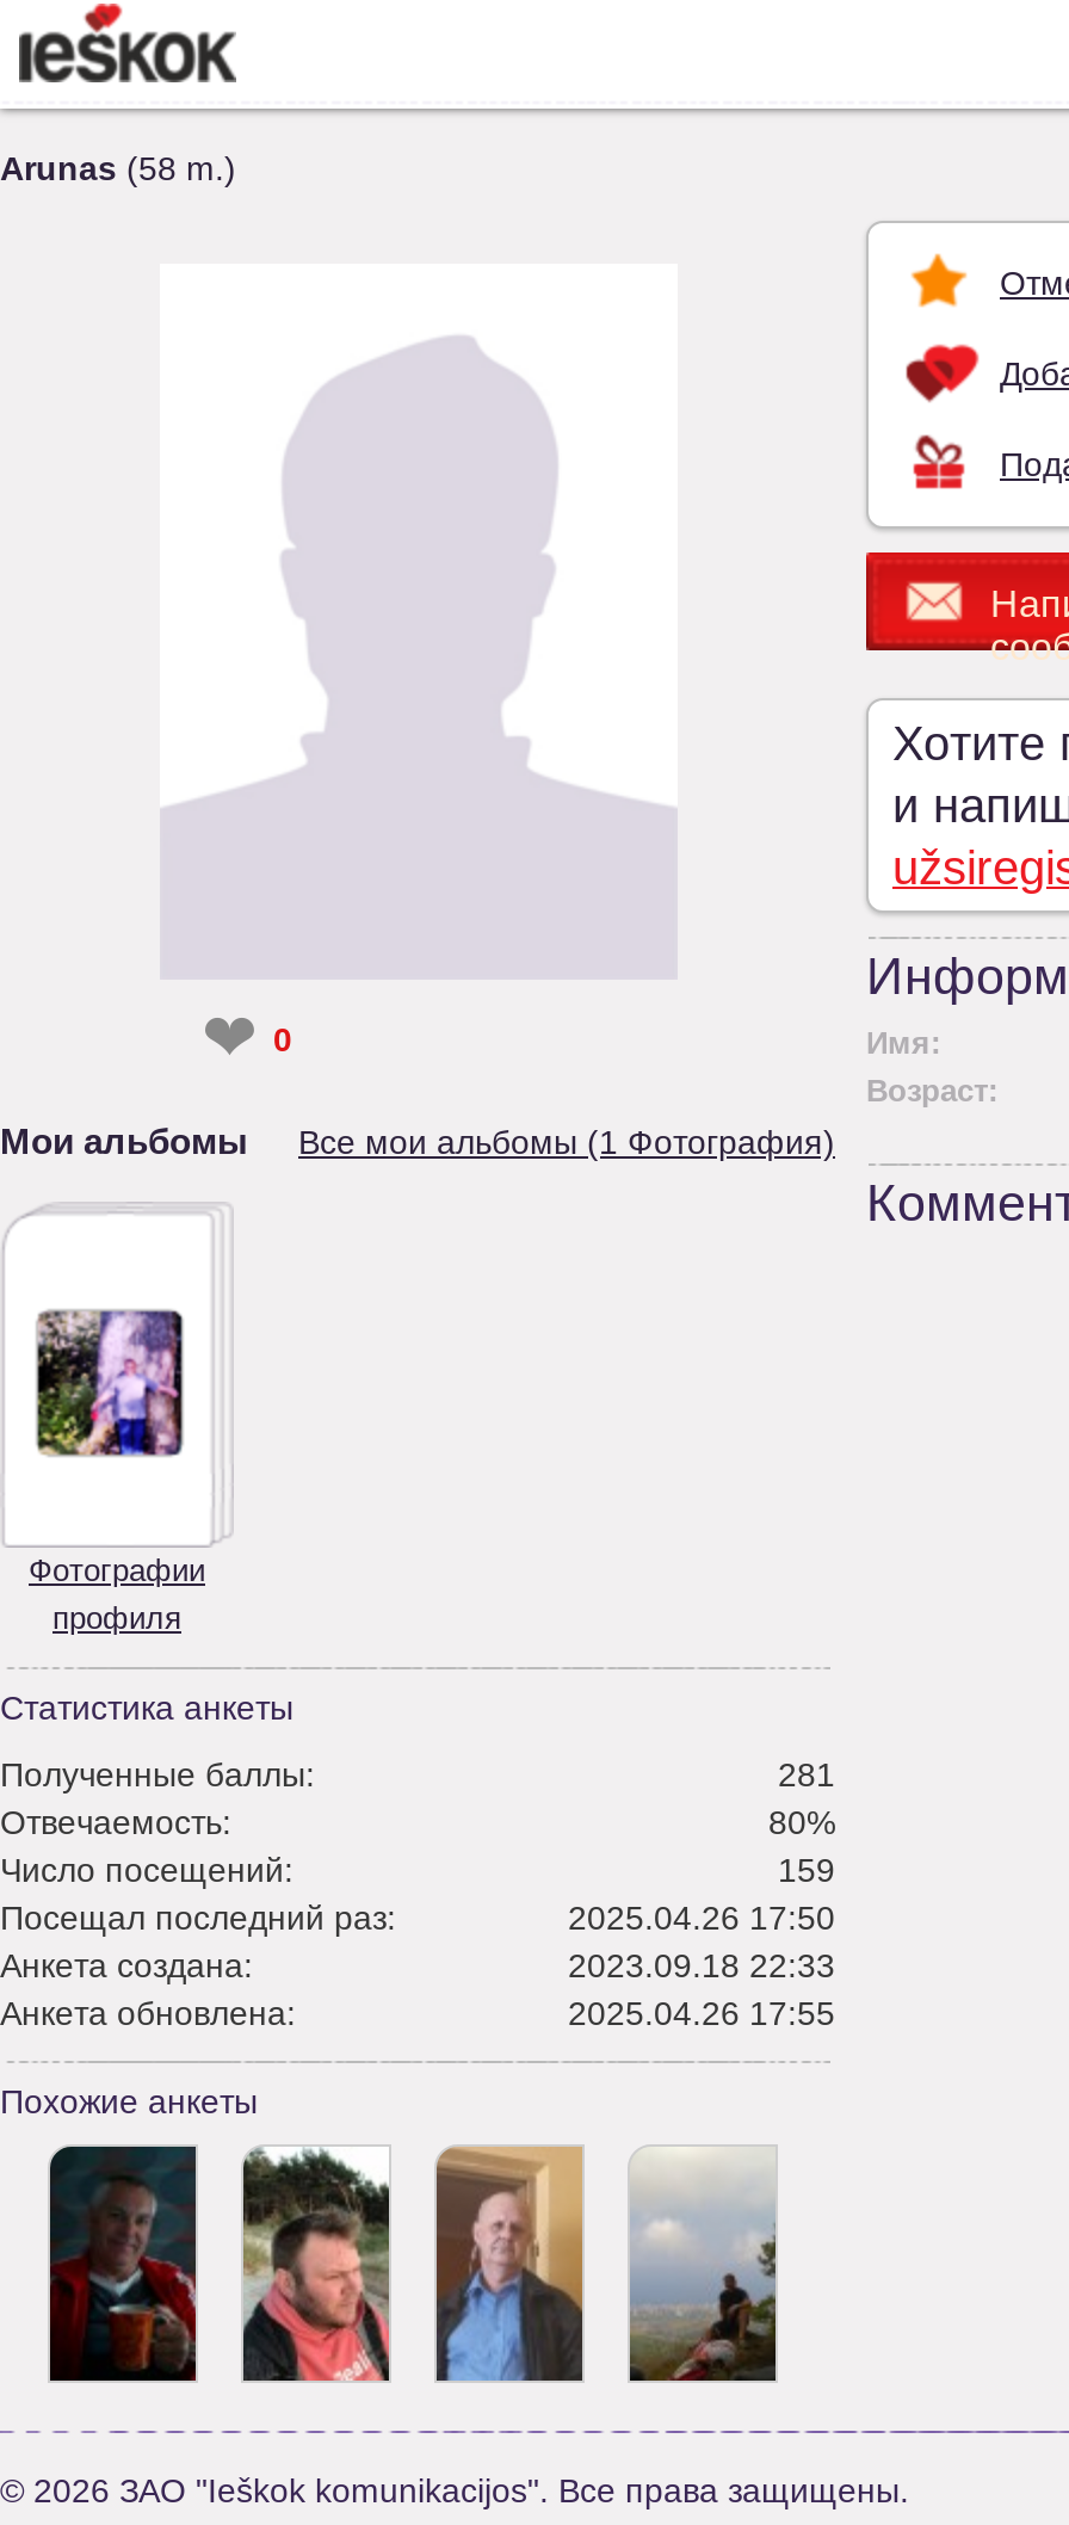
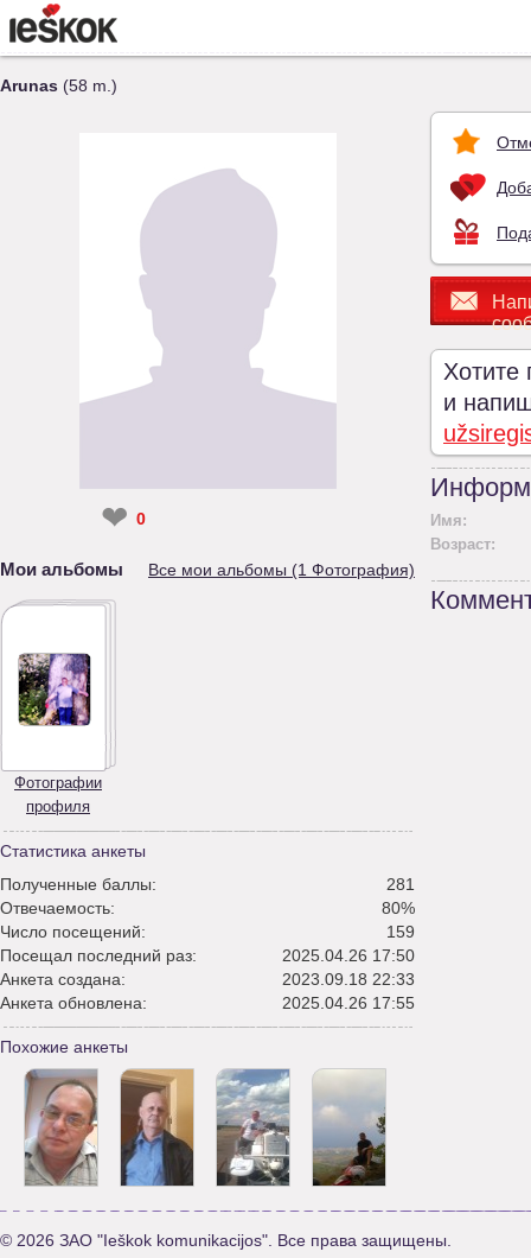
- [image]
+ [image]

- [image]
+ [image]

- [image]
+ [image]
